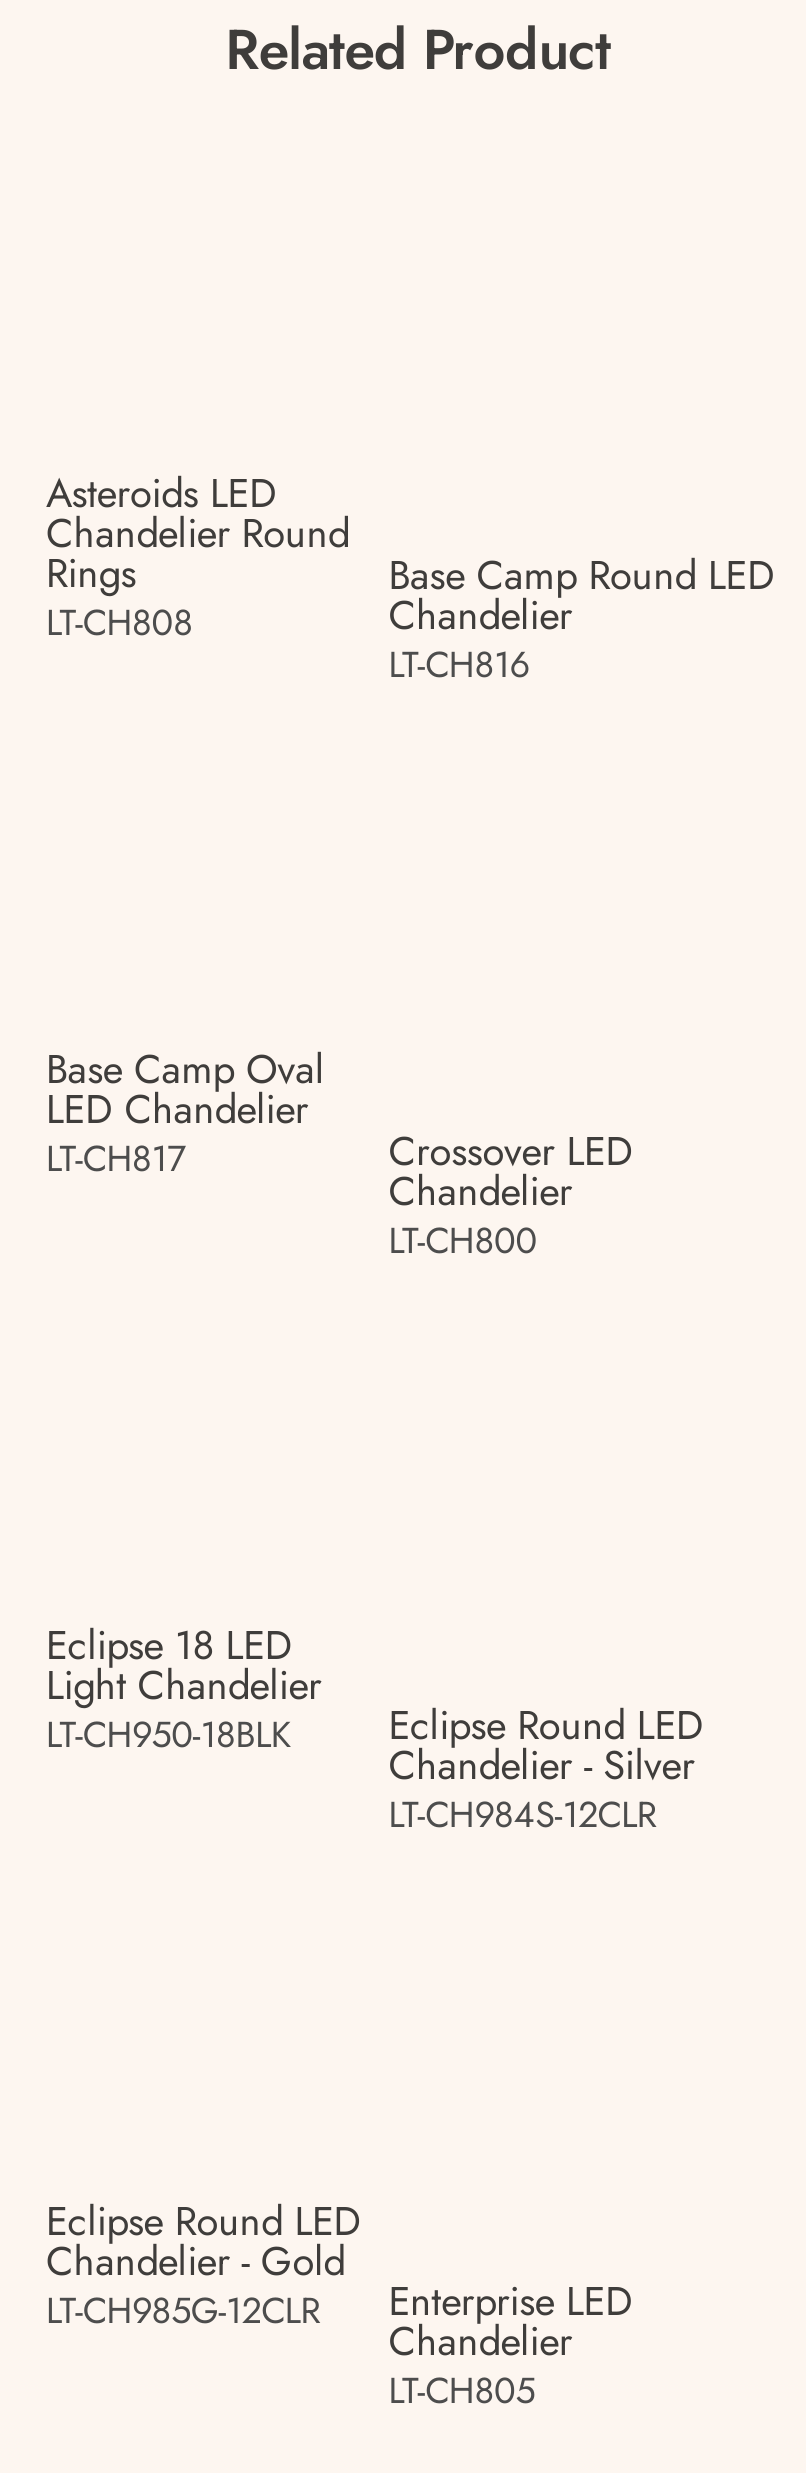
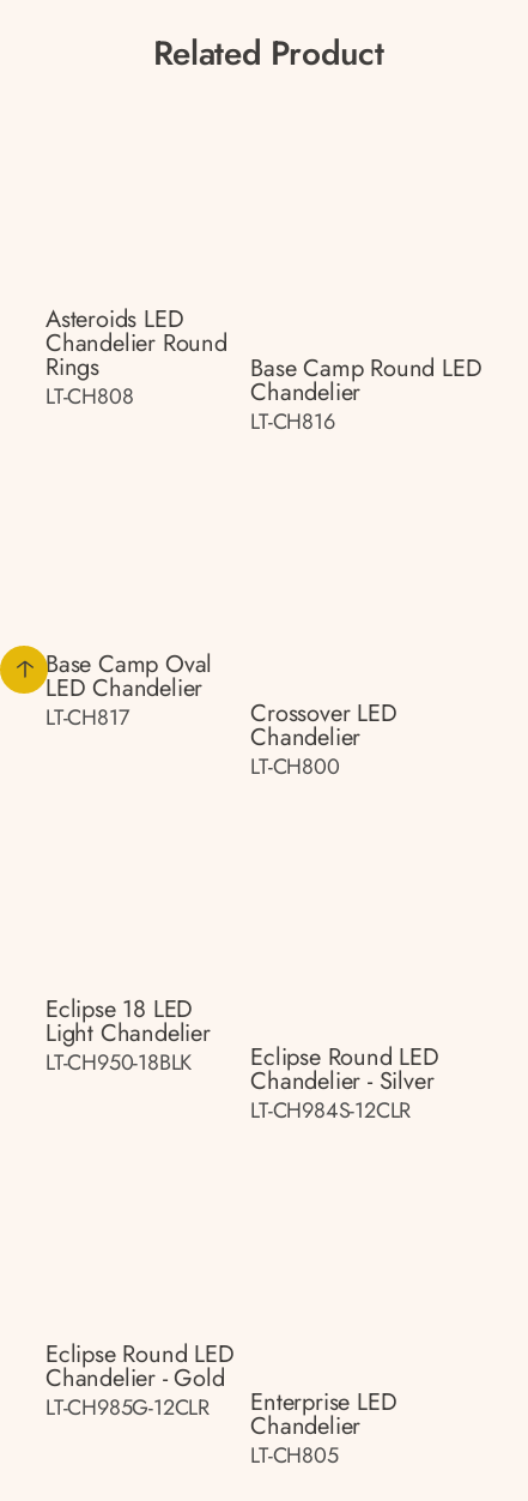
+ [image]
